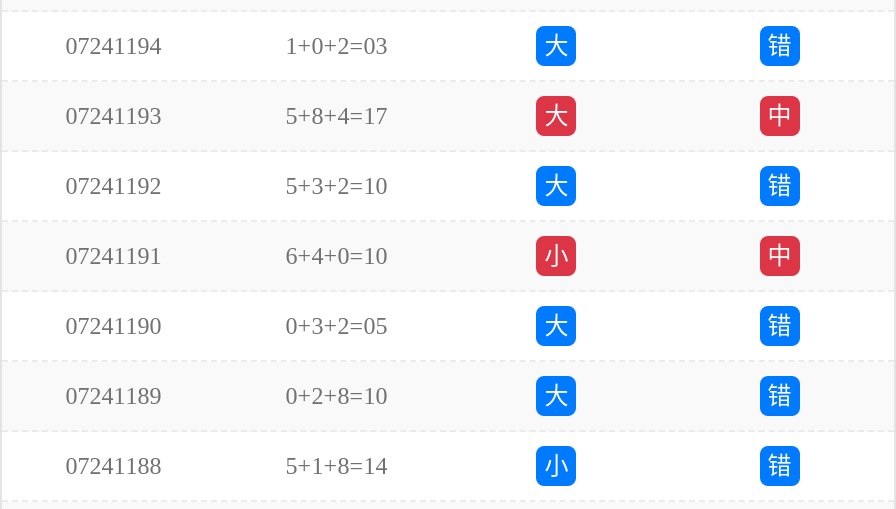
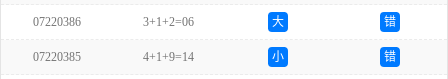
- 07241194
+ 07220386

- 1+0+2=03
+ 3+1+2=06

- 07241193
- 5+8+4=17
- 大
- 中
- 07241192
- 5+3+2=10
- 大
- 错
- 07241191
- 6+4+0=10
- 小
- 中
- 07241190
- 0+3+2=05
- 大
- 错
- 07241189
- 0+2+8=10
- 大
- 错
- 07241188
- 5+1+8=14
+ 07220385
+ 4+1+9=14
